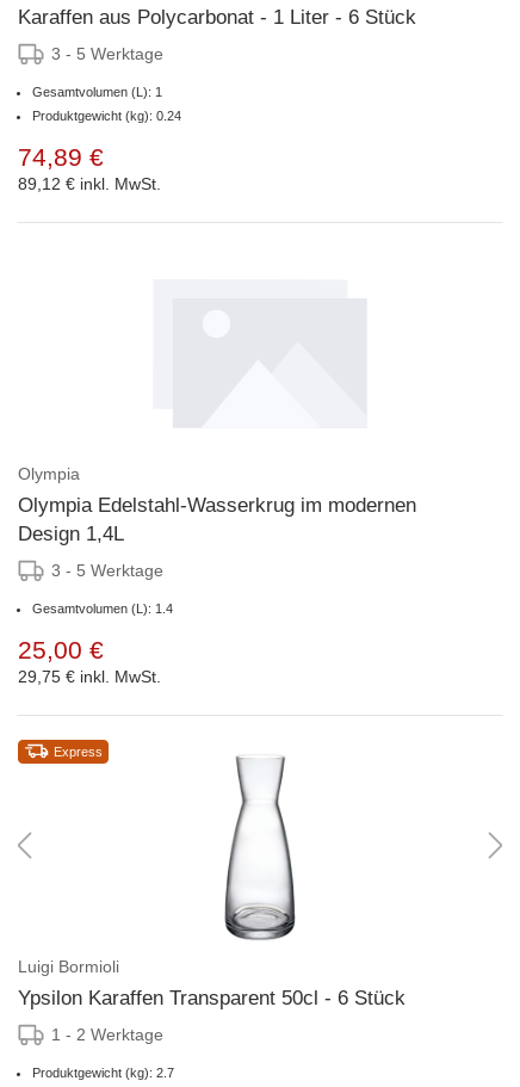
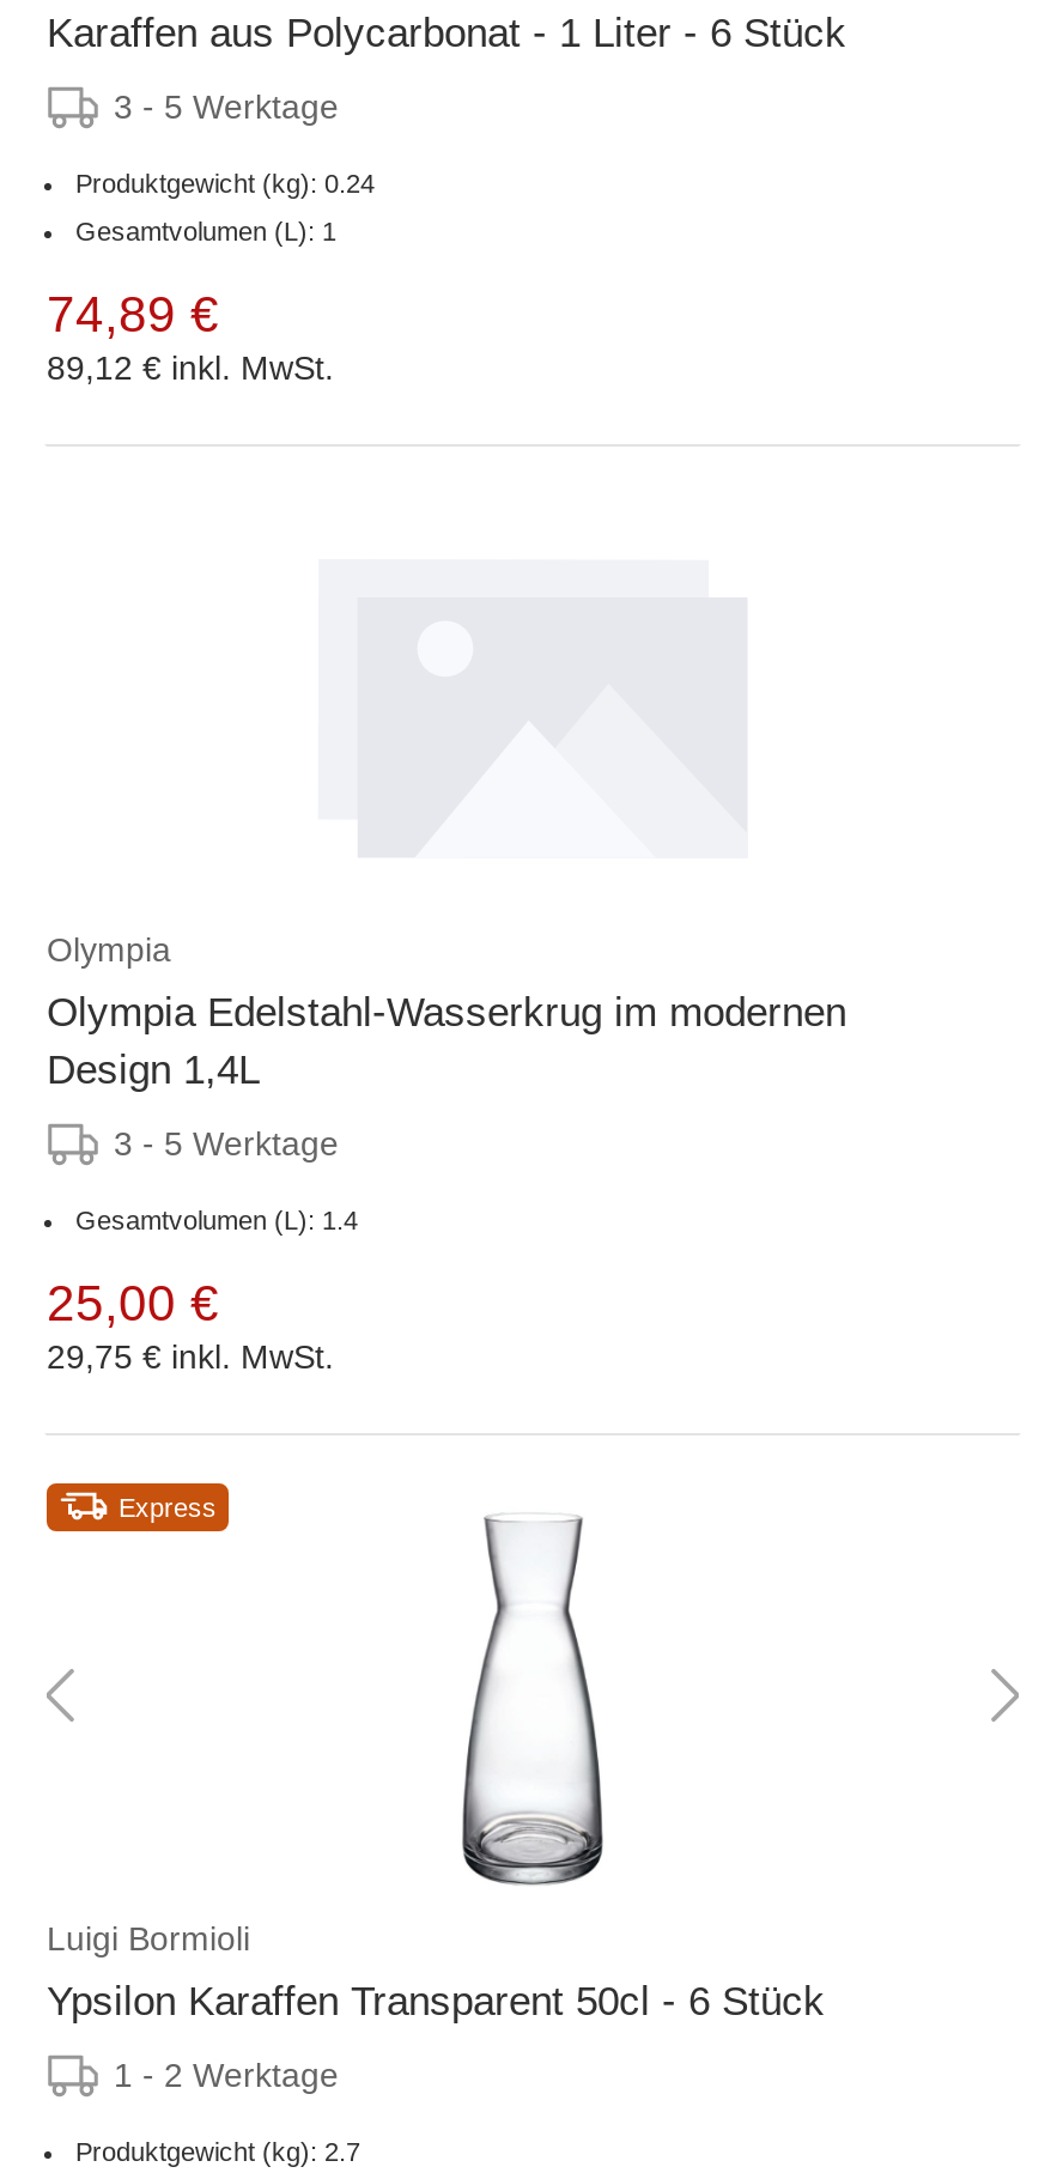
moved down: Gesamtvolumen (L): 1

moved up: Produktgewicht (kg): 0.24
